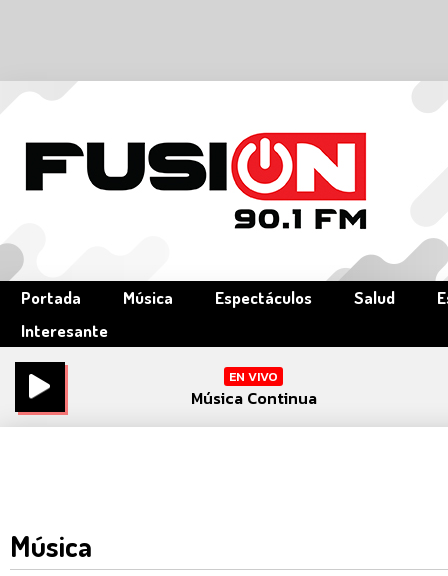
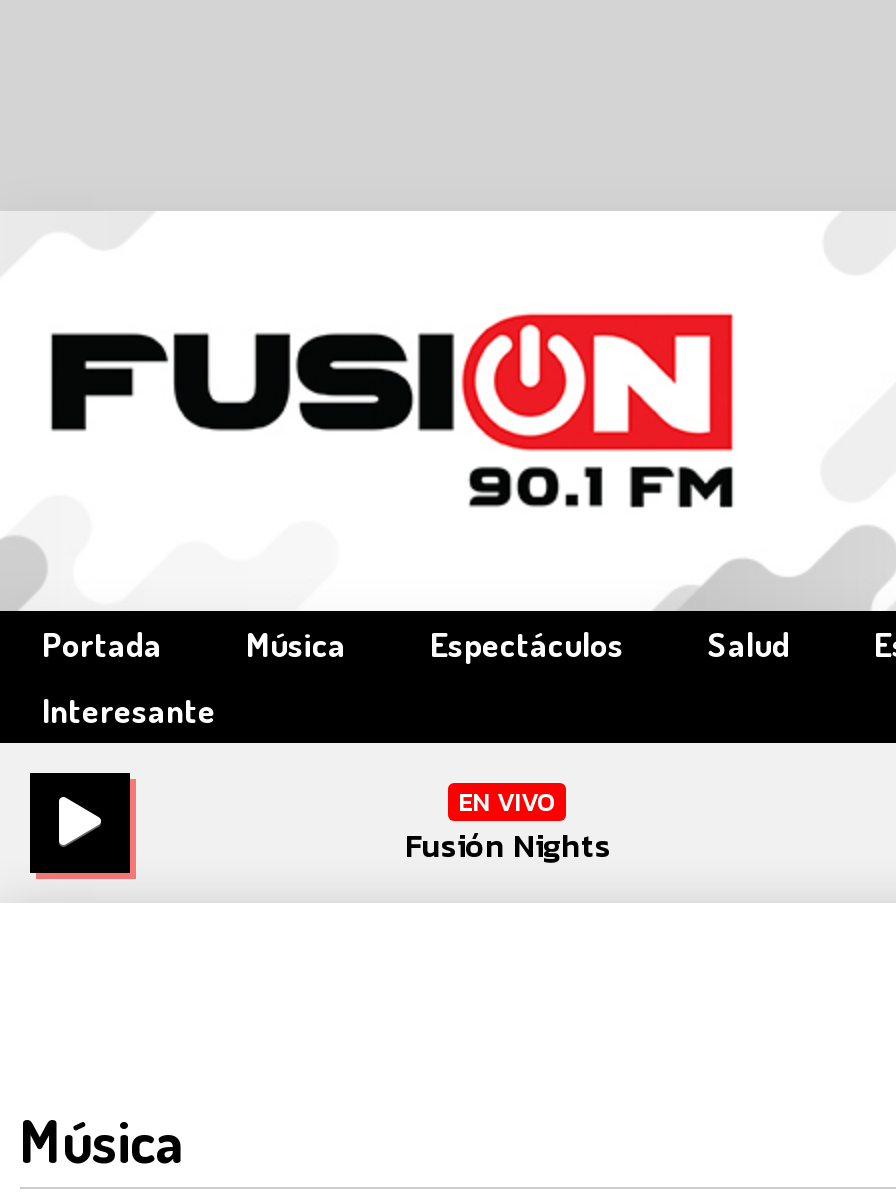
- Música Continua
+ Fusión Nights
